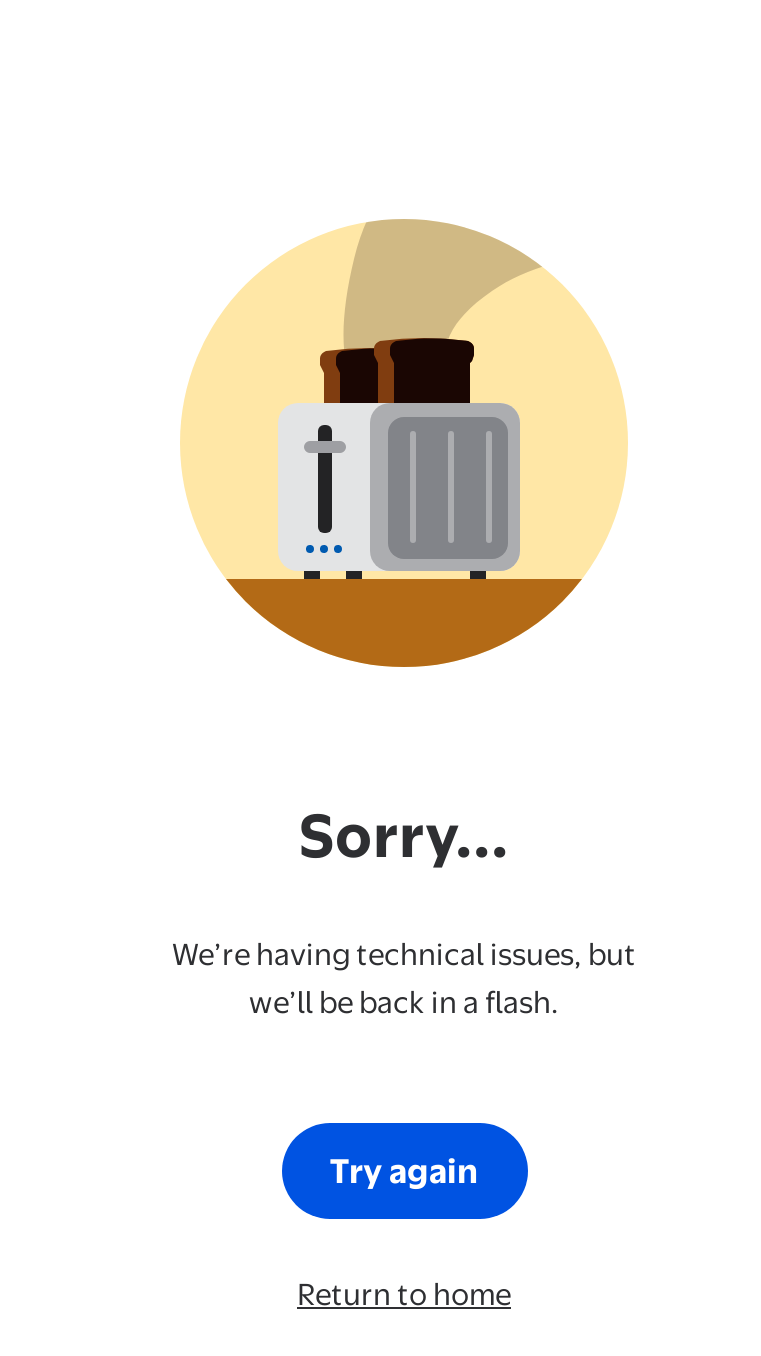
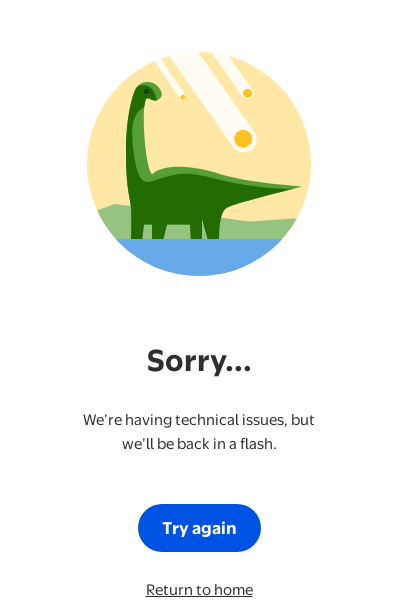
- [image]
+ [image]
